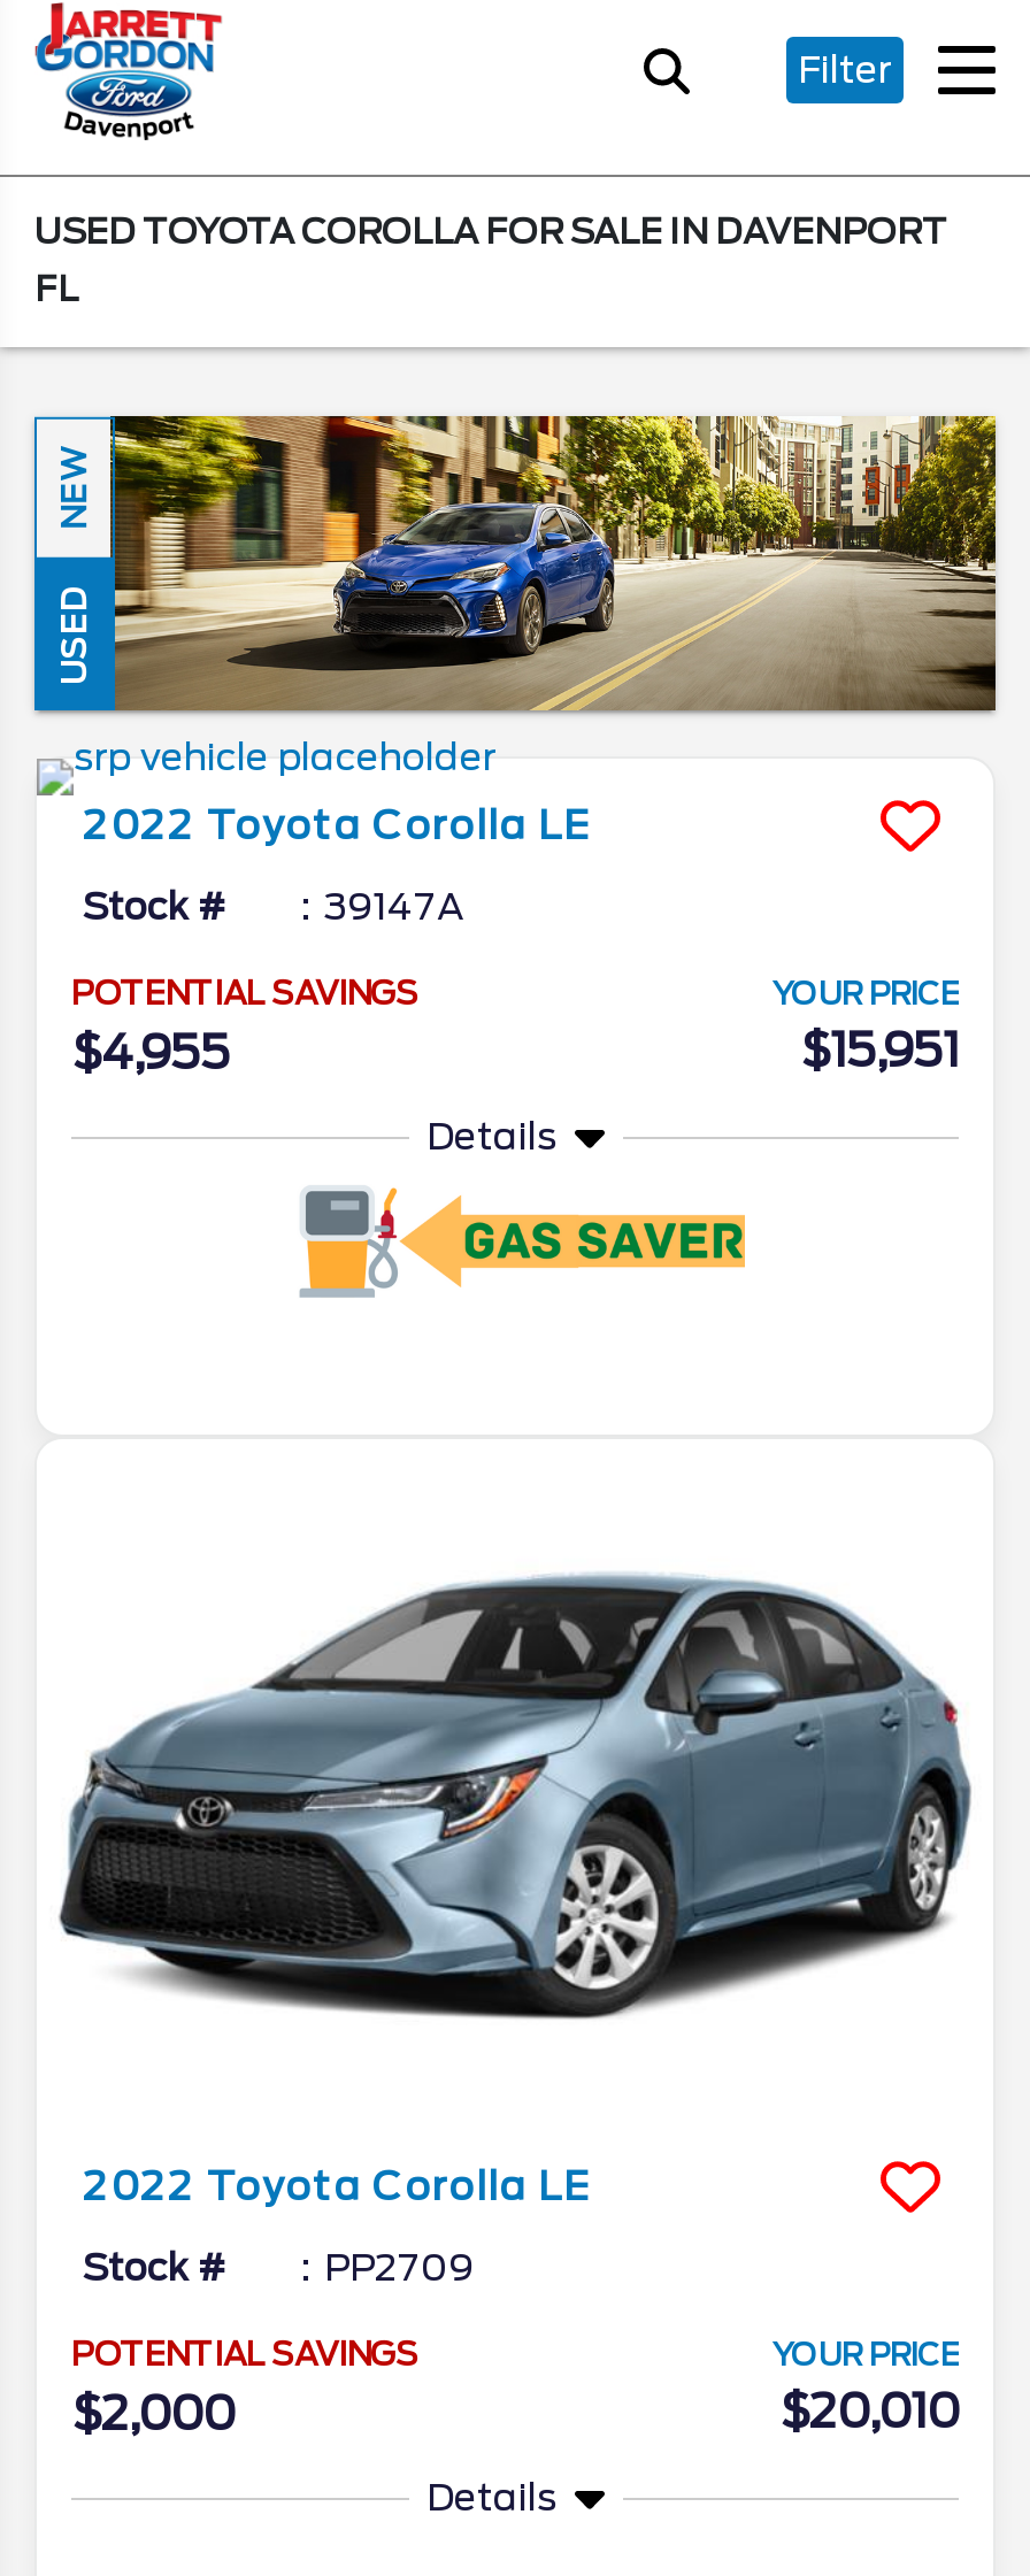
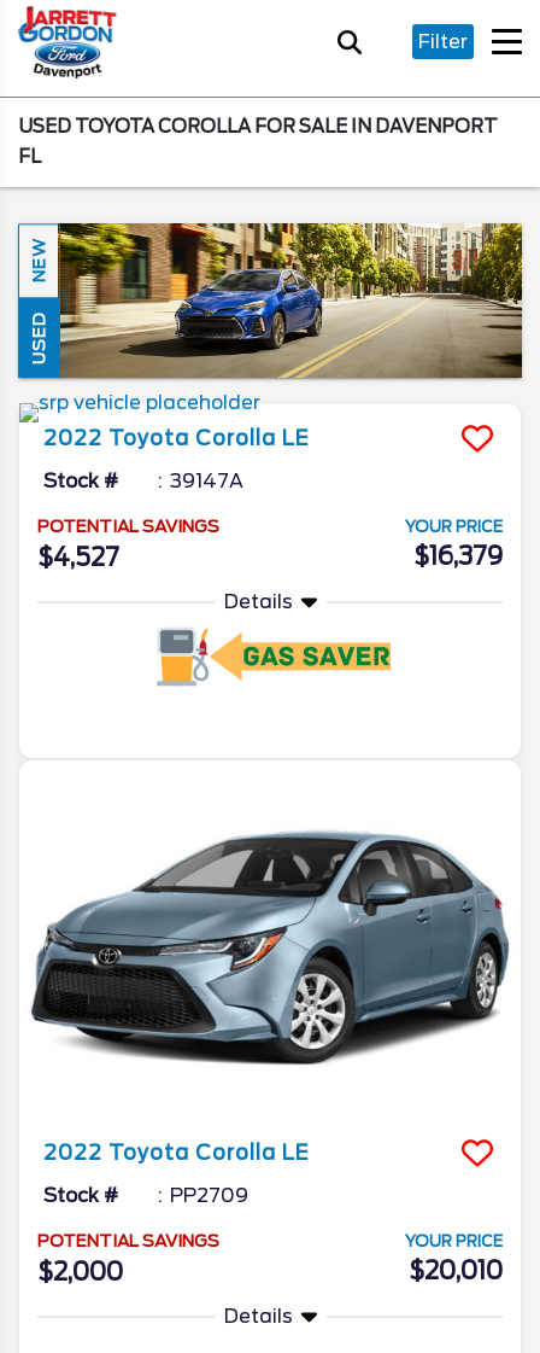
- $4,955
+ $4,527

- $15,951
+ $16,379
